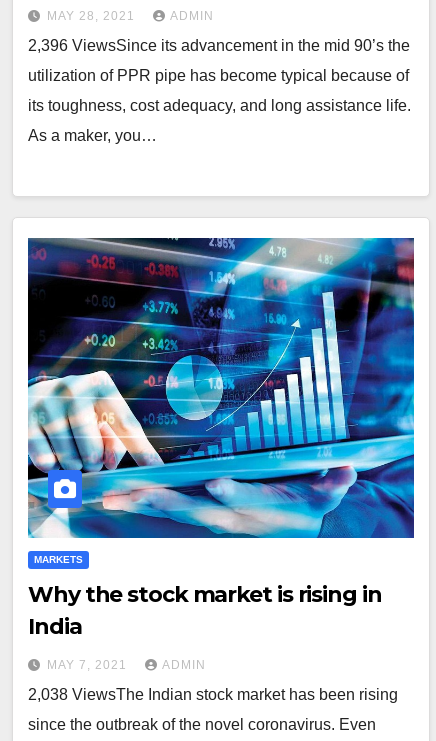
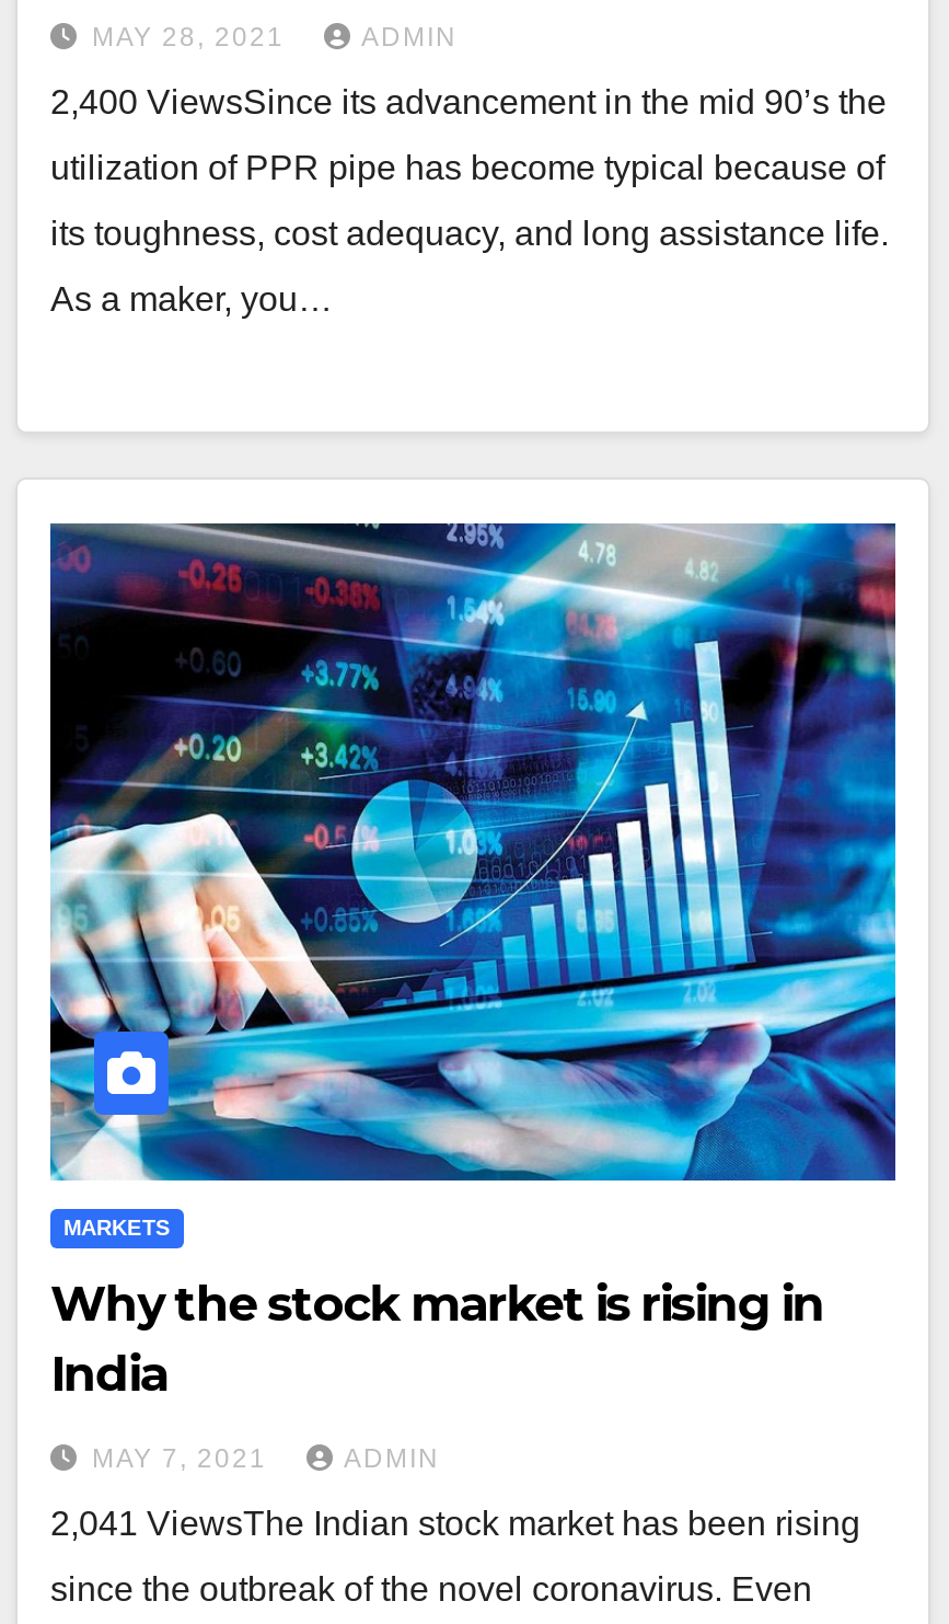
- 2,396 ViewsSince its advancement in the mid 90’s the
+ 2,400 ViewsSince its advancement in the mid 90’s the

- 2,038 ViewsThe Indian stock market has been rising
+ 2,041 ViewsThe Indian stock market has been rising
